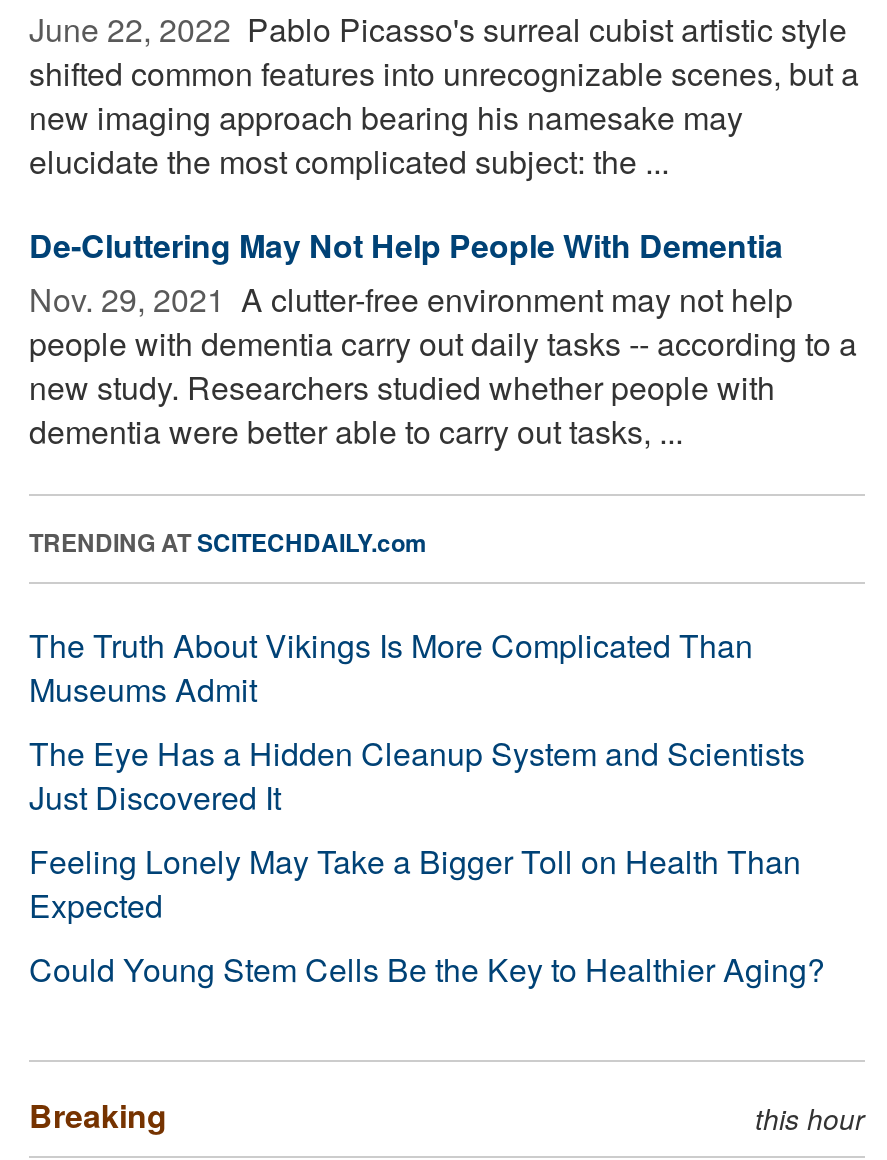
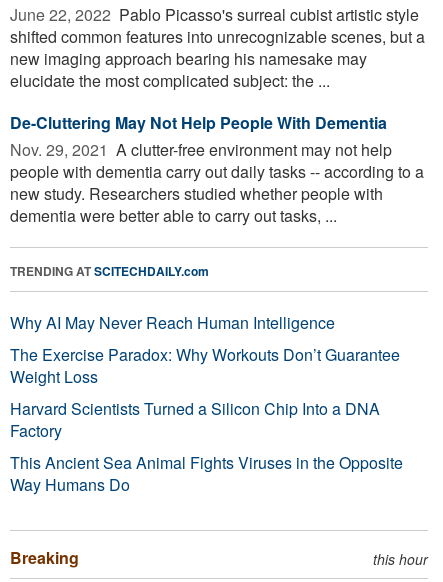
- The Truth About Vikings Is More Complicated Than
- Museums Admit
- The Eye Has a Hidden Cleanup System and Scientists
- Just Discovered It
- Feeling Lonely May Take a Bigger Toll on Health Than
- Expected
- Could Young Stem Cells Be the Key to Healthier Aging?
+ Why AI May Never Reach Human Intelligence
+ The Exercise Paradox: Why Workouts Don’t Guarantee
+ Weight Loss
+ Harvard Scientists Turned a Silicon Chip Into a DNA
+ Factory
+ This Ancient Sea Animal Fights Viruses in the Opposite
+ Way Humans Do
